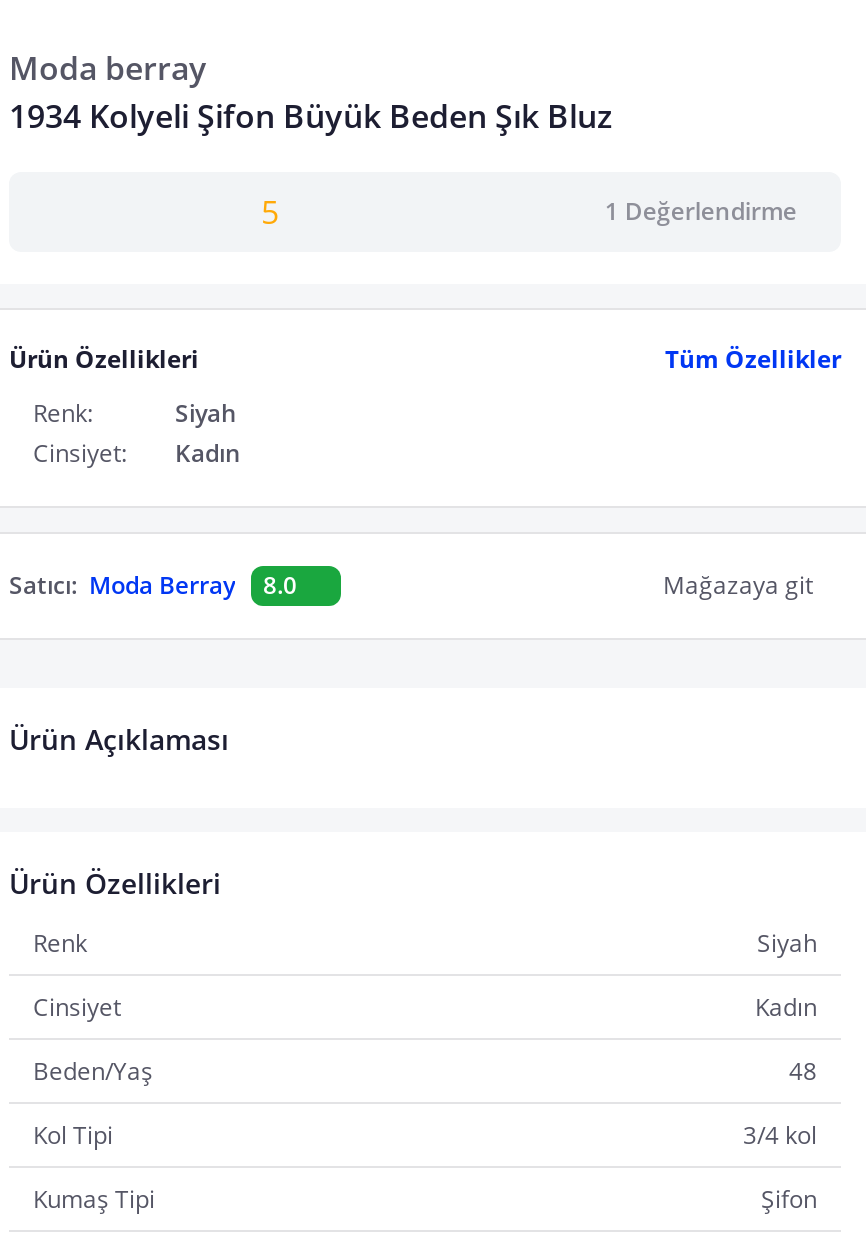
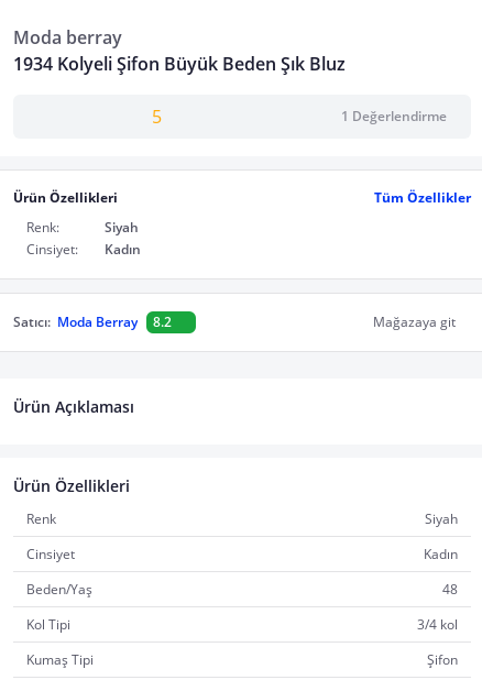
- Satıcı: Moda Berray 8.0
+ Satıcı: Moda Berray 8.2
